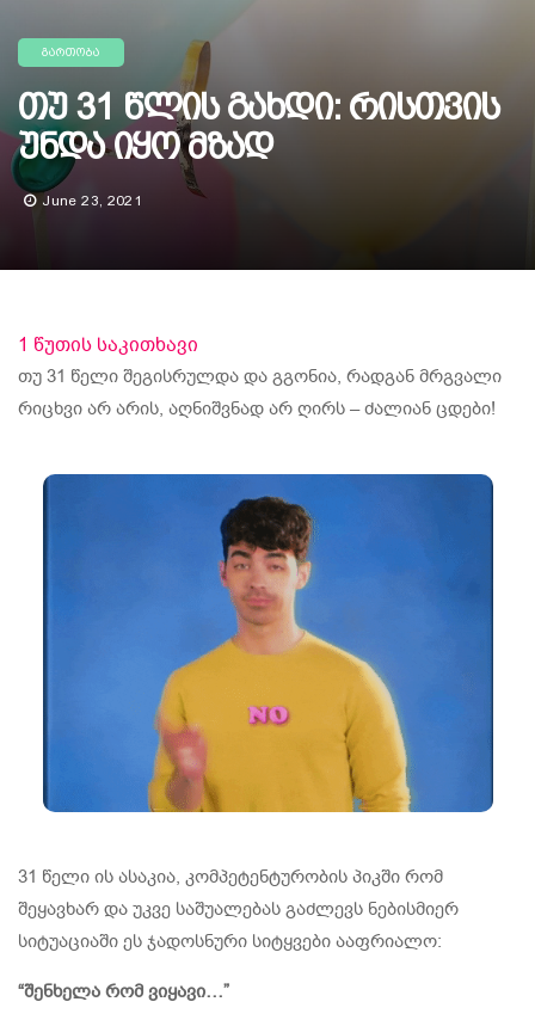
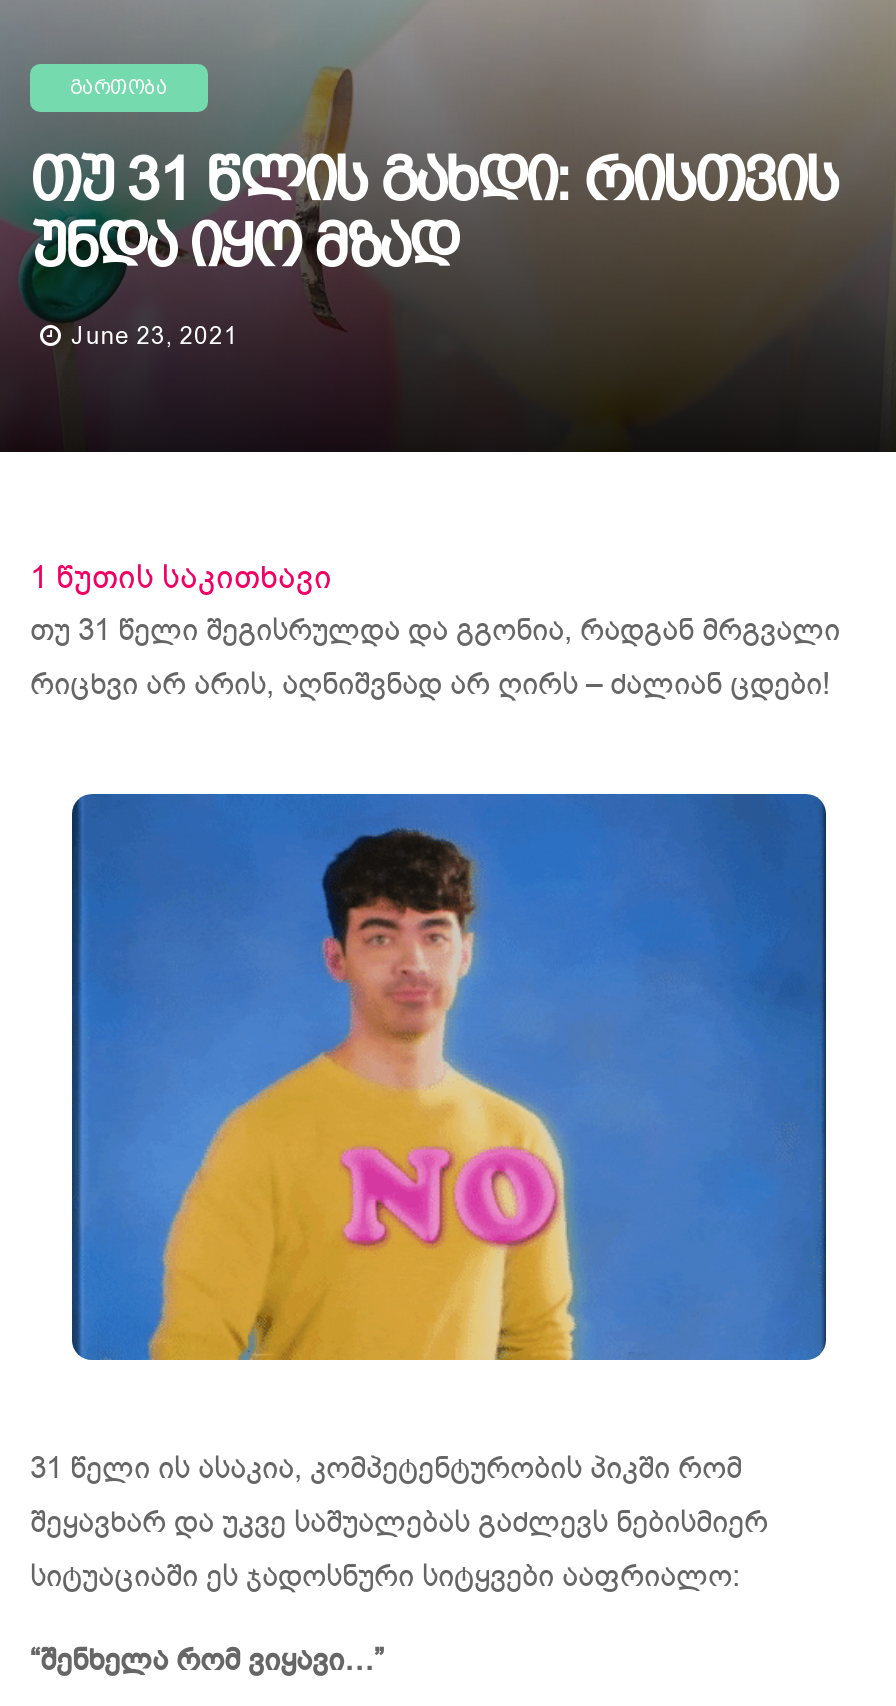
- [image]
+ [image]
